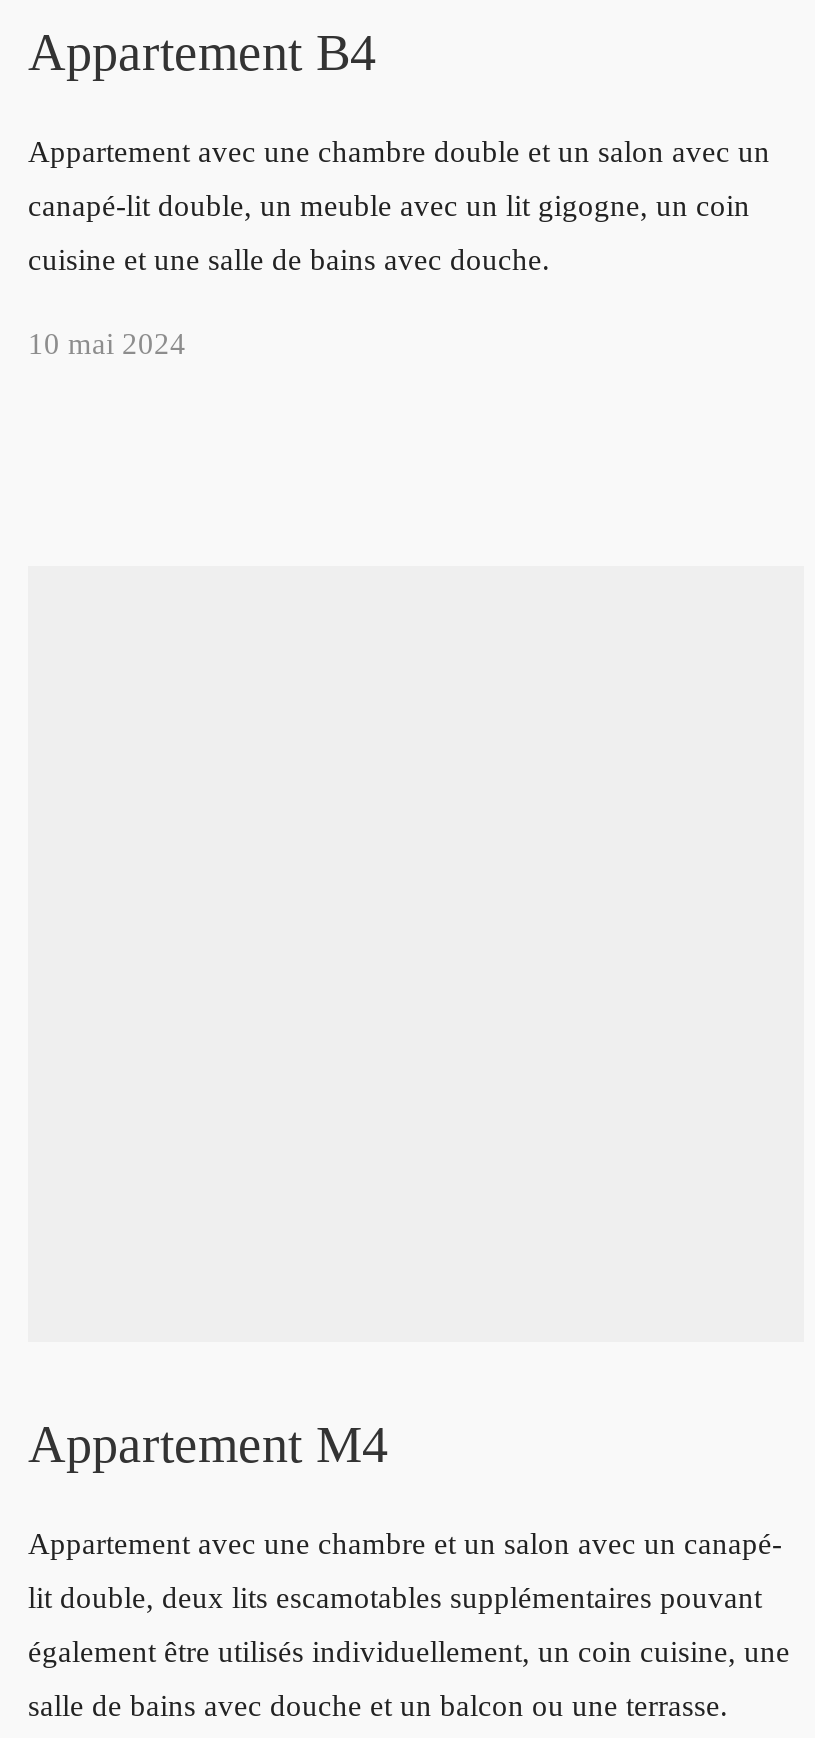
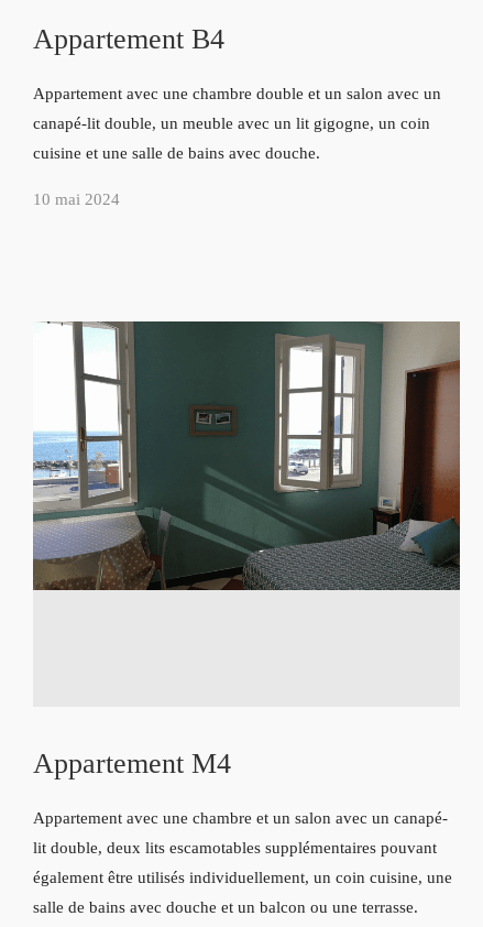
+ [image]
